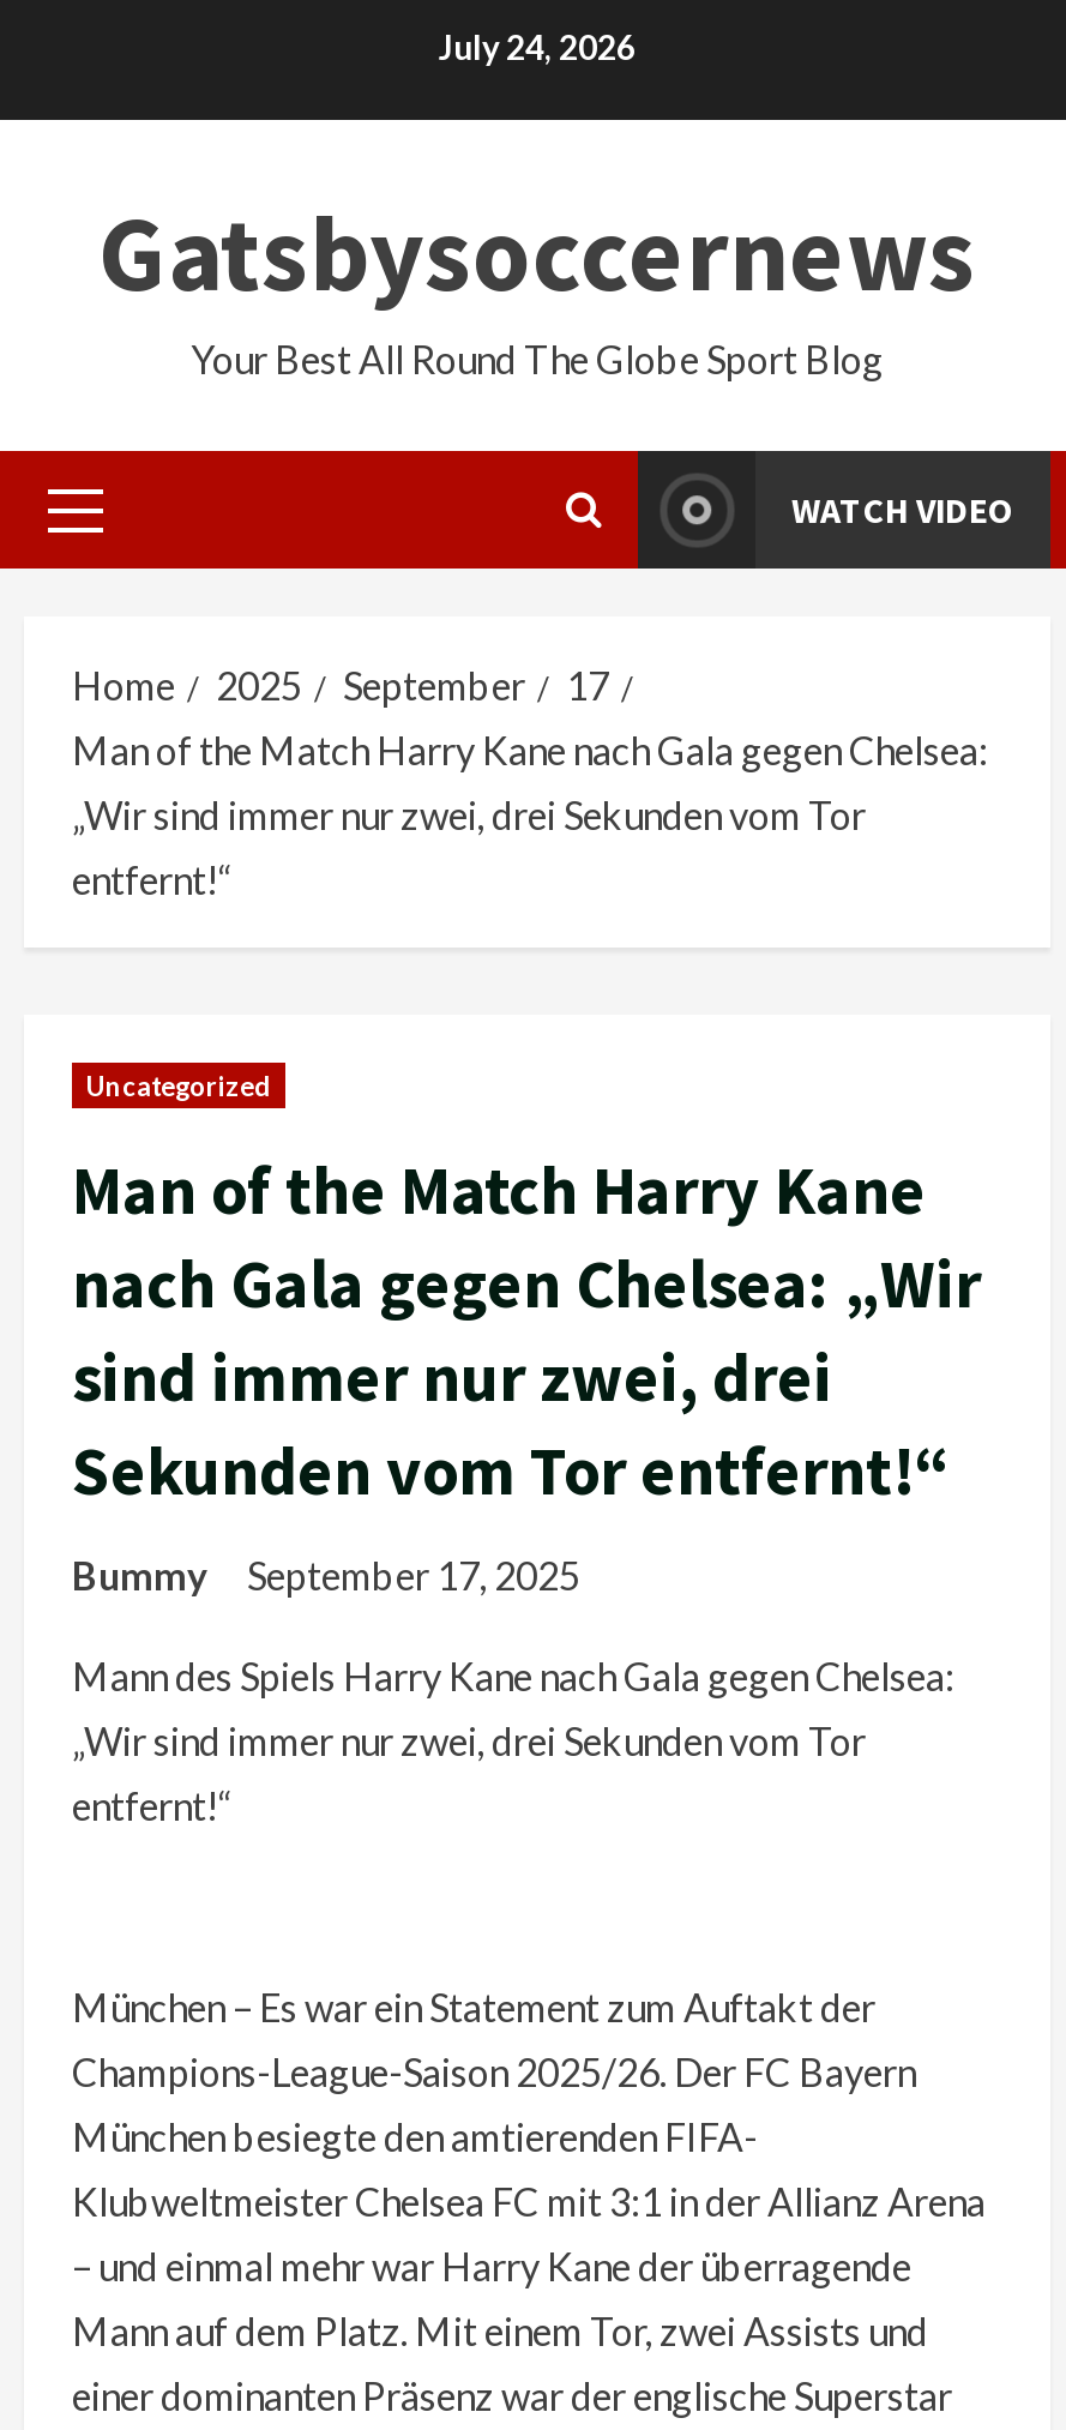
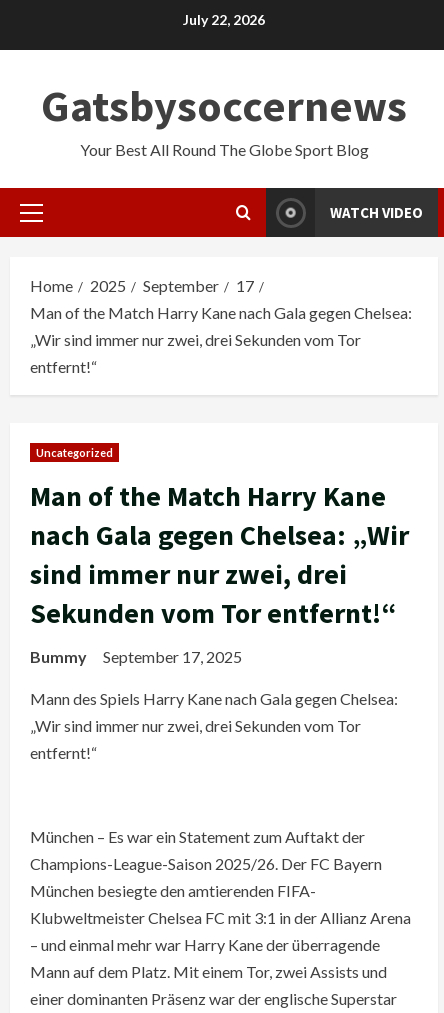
- July 24, 2026
+ July 22, 2026
